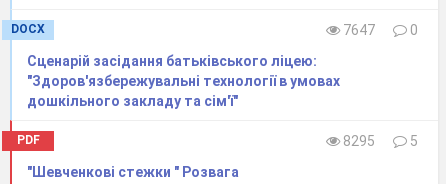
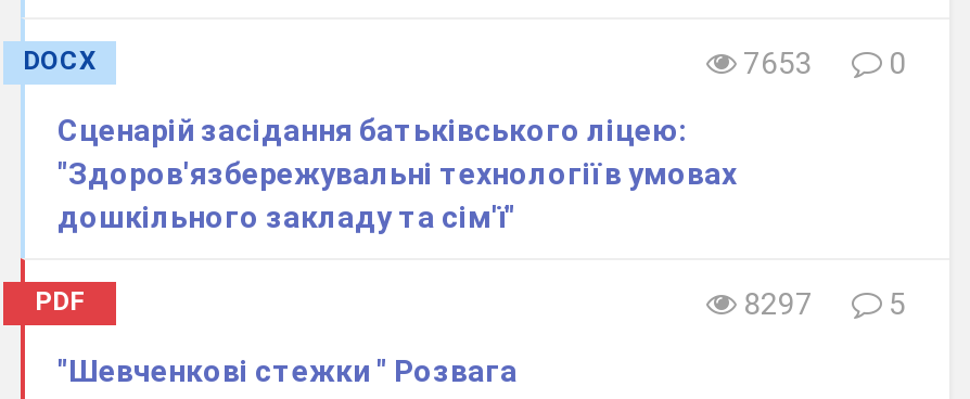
- 7647
+ 7653

- 8295 5
+ 8297 5
